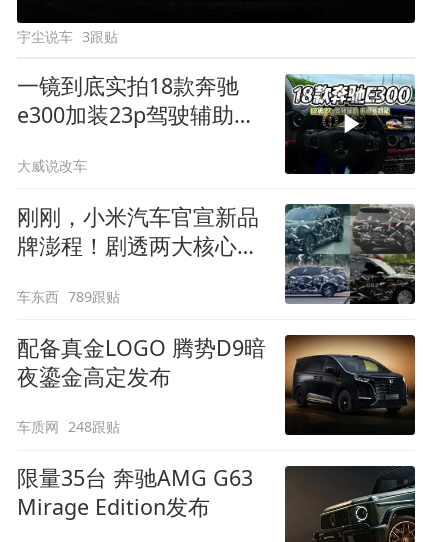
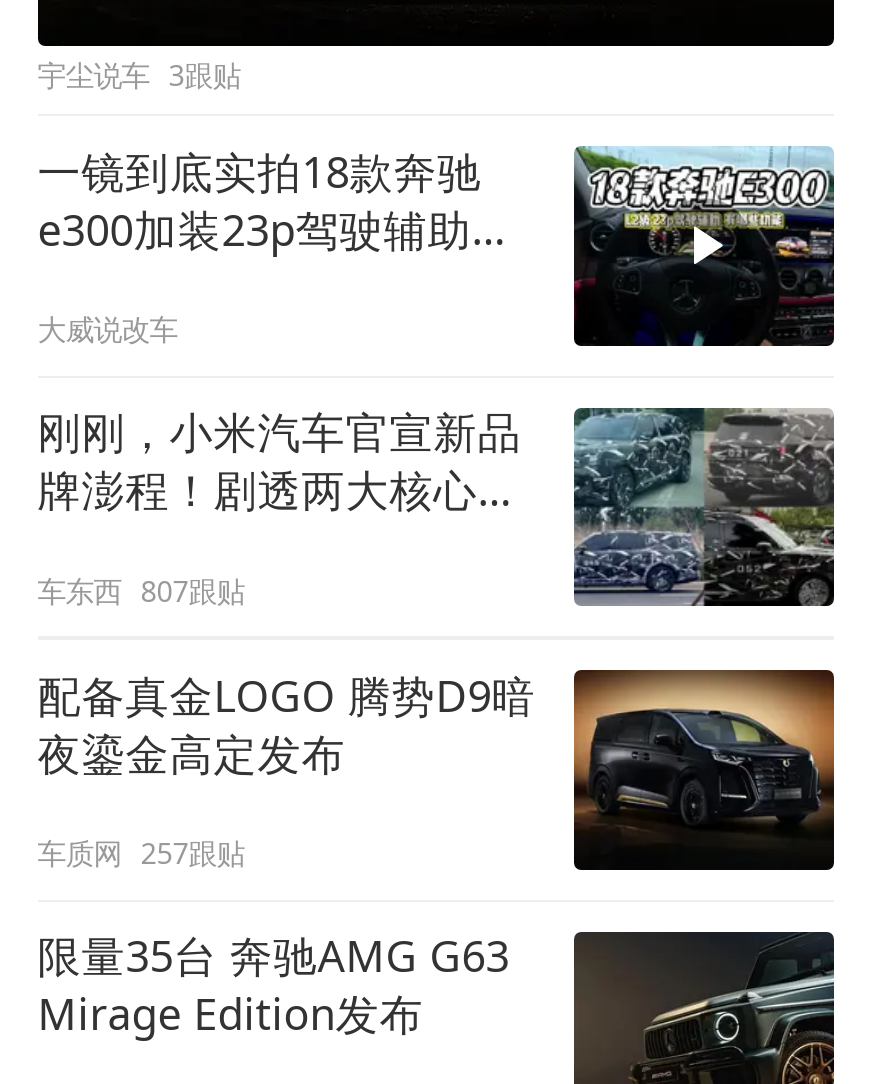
- 车东西 789跟贴
+ 车东西 807跟贴

- 车质网 248跟贴
+ 车质网 257跟贴
